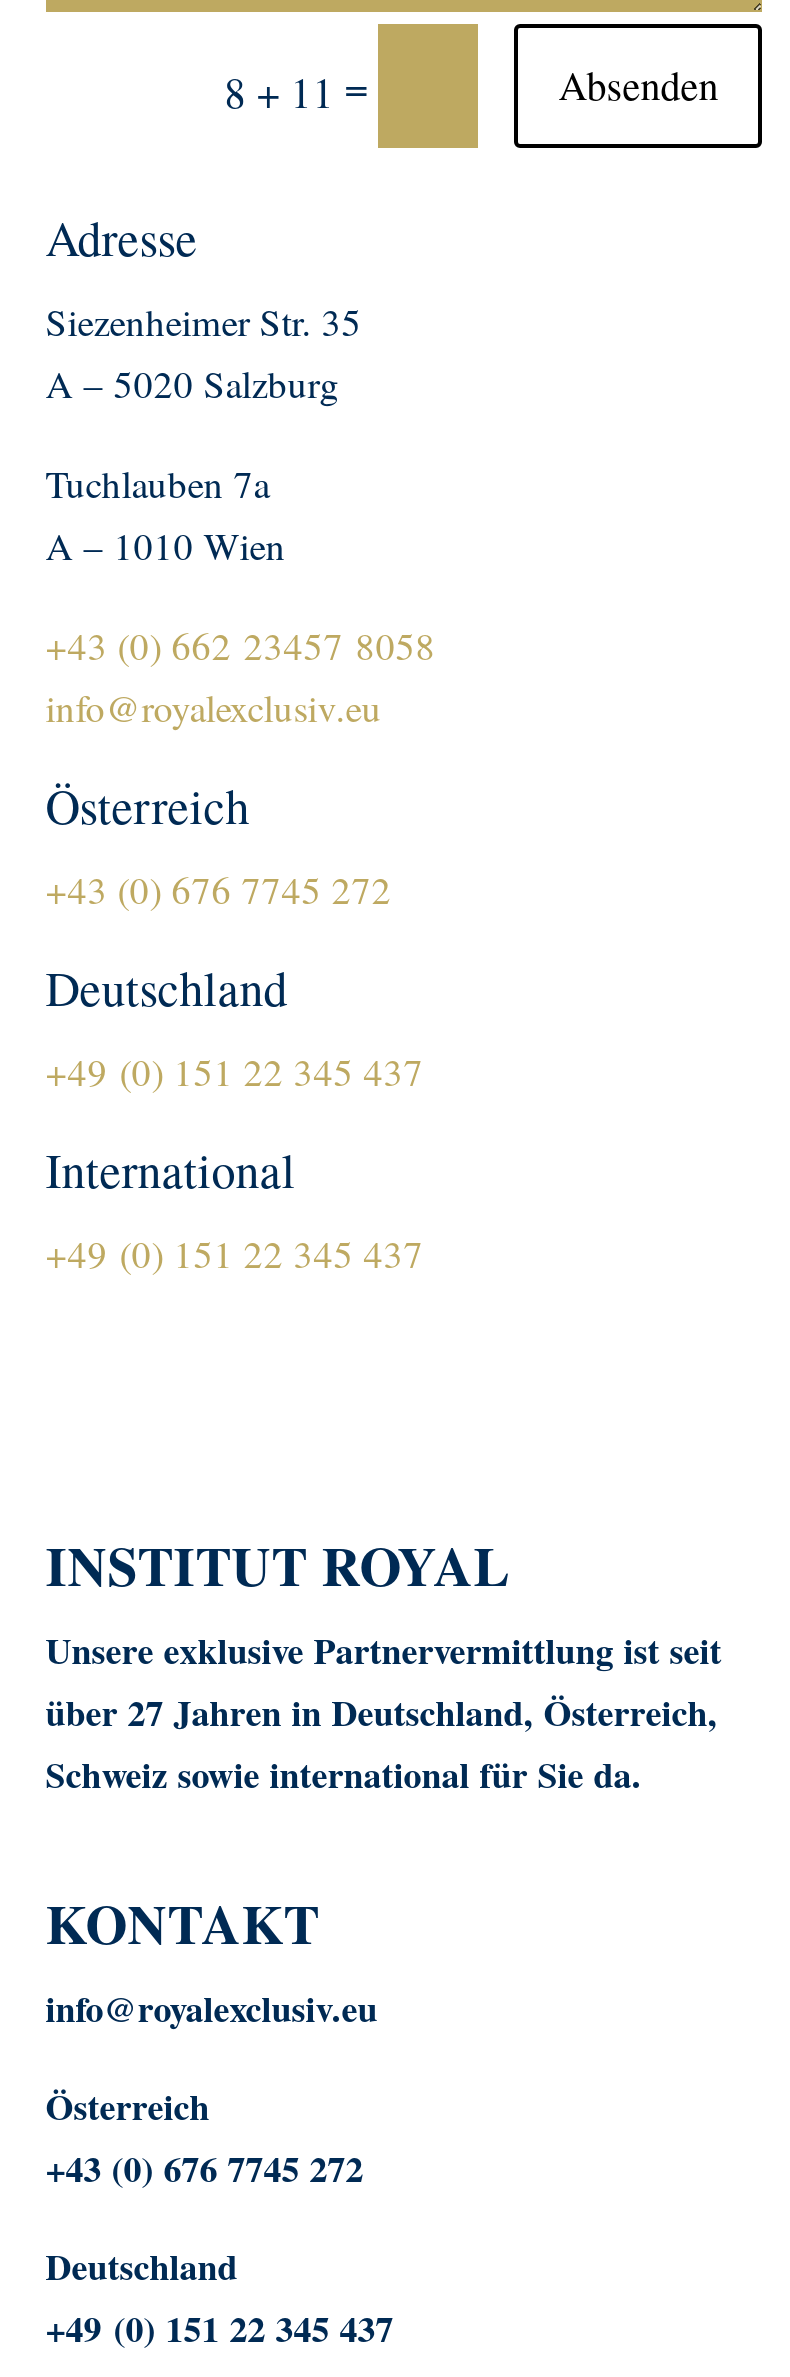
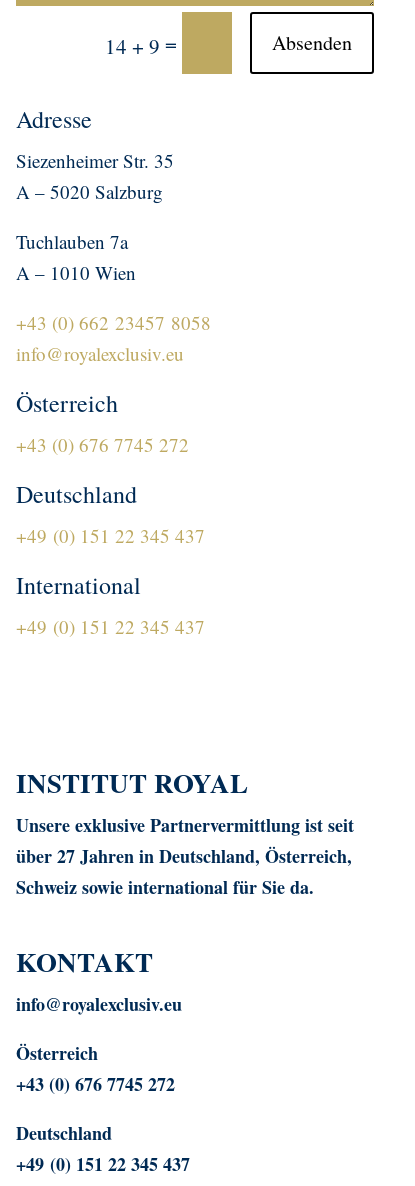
- 8 + 11 =
+ 14 + 9 =
